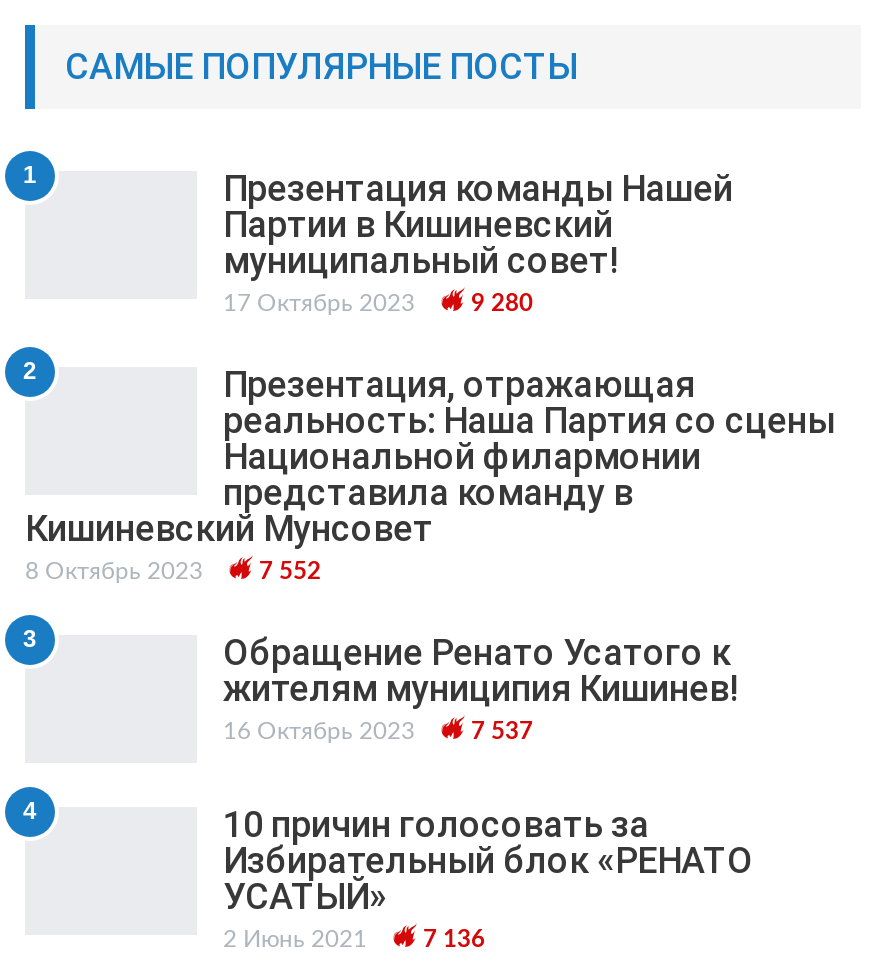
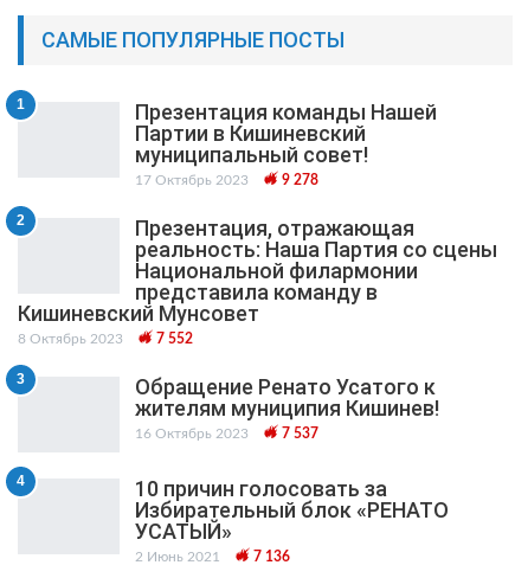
- 9 280
+ 9 278
